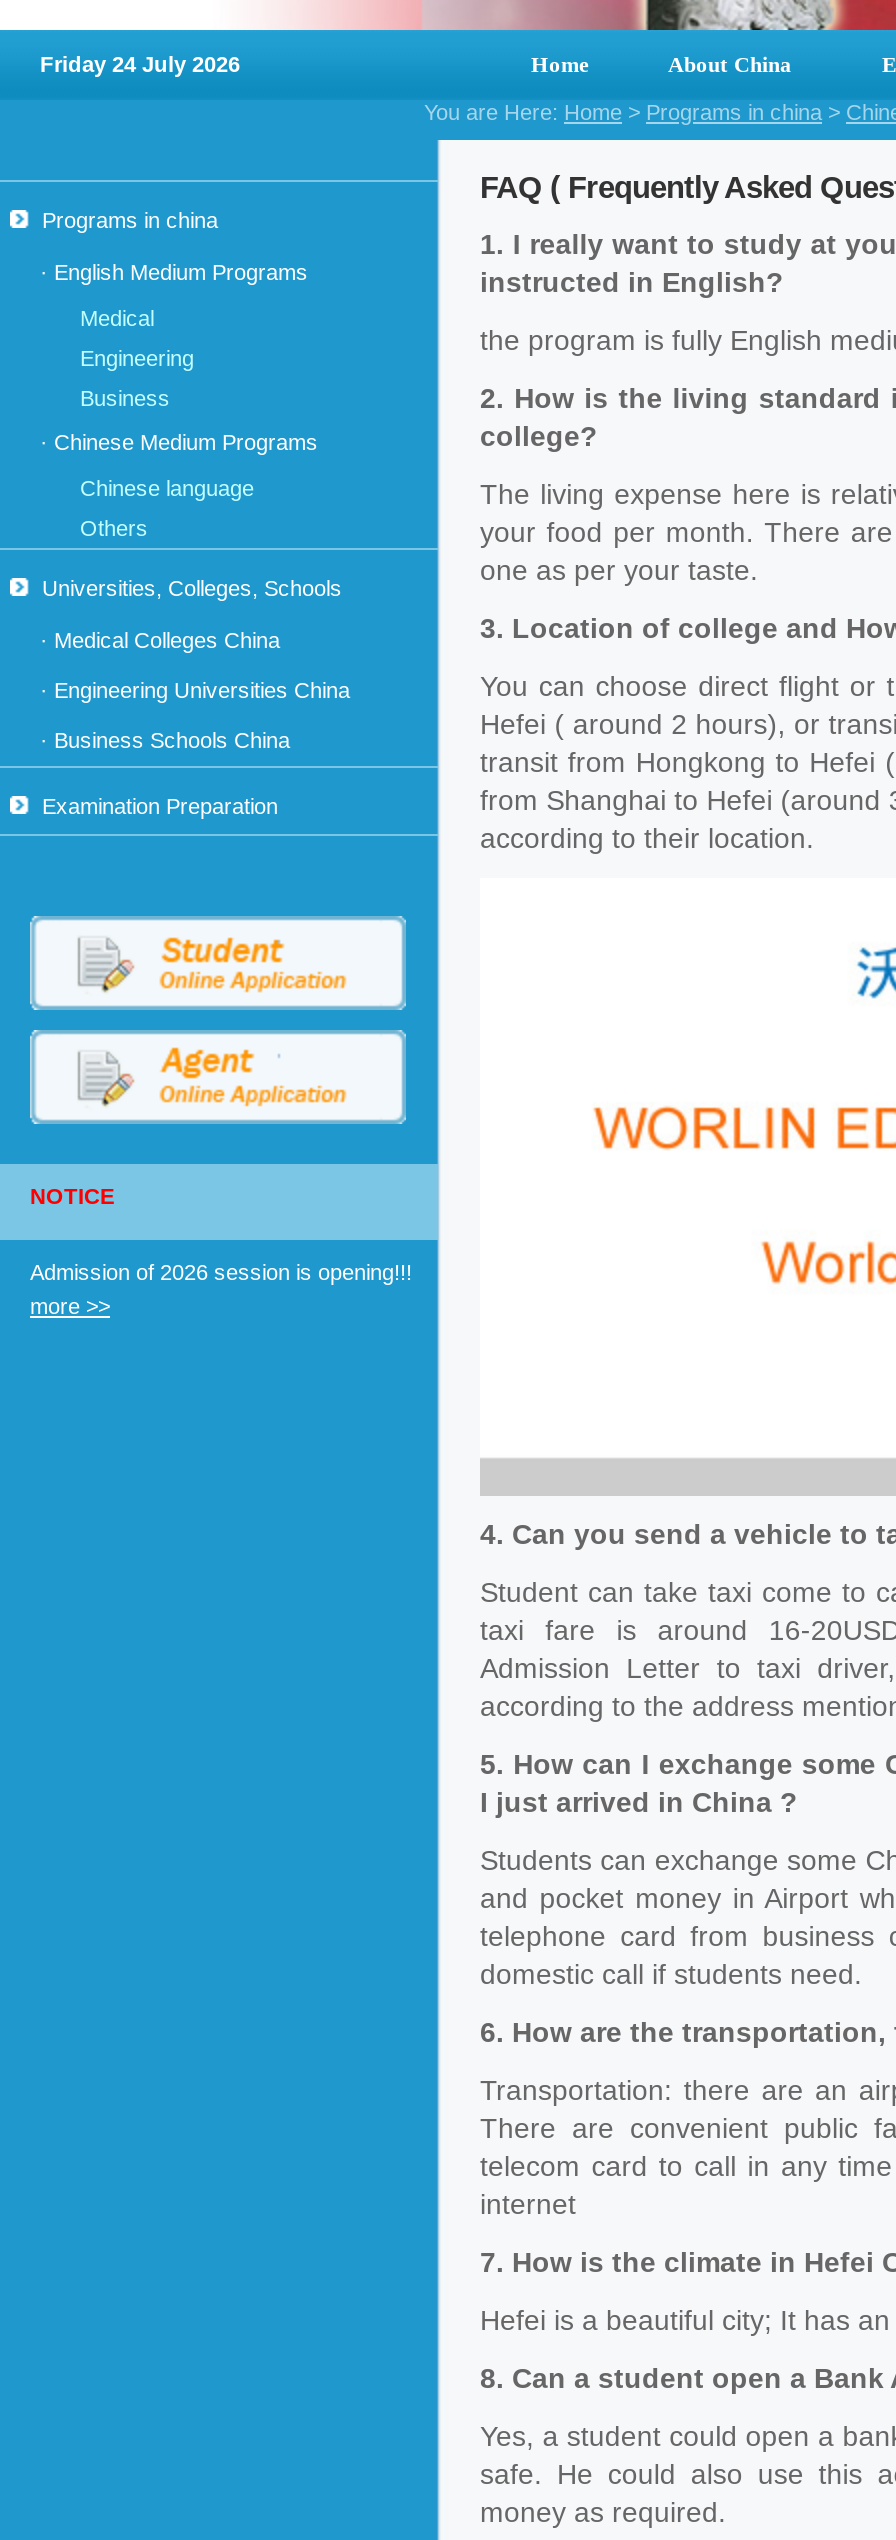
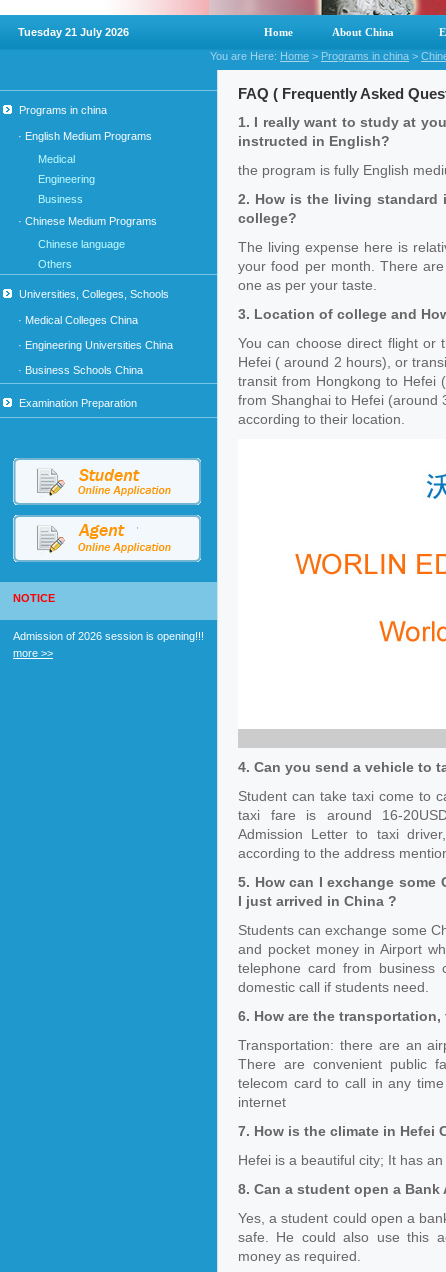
- Friday 24 July 2026
+ Tuesday 21 July 2026
